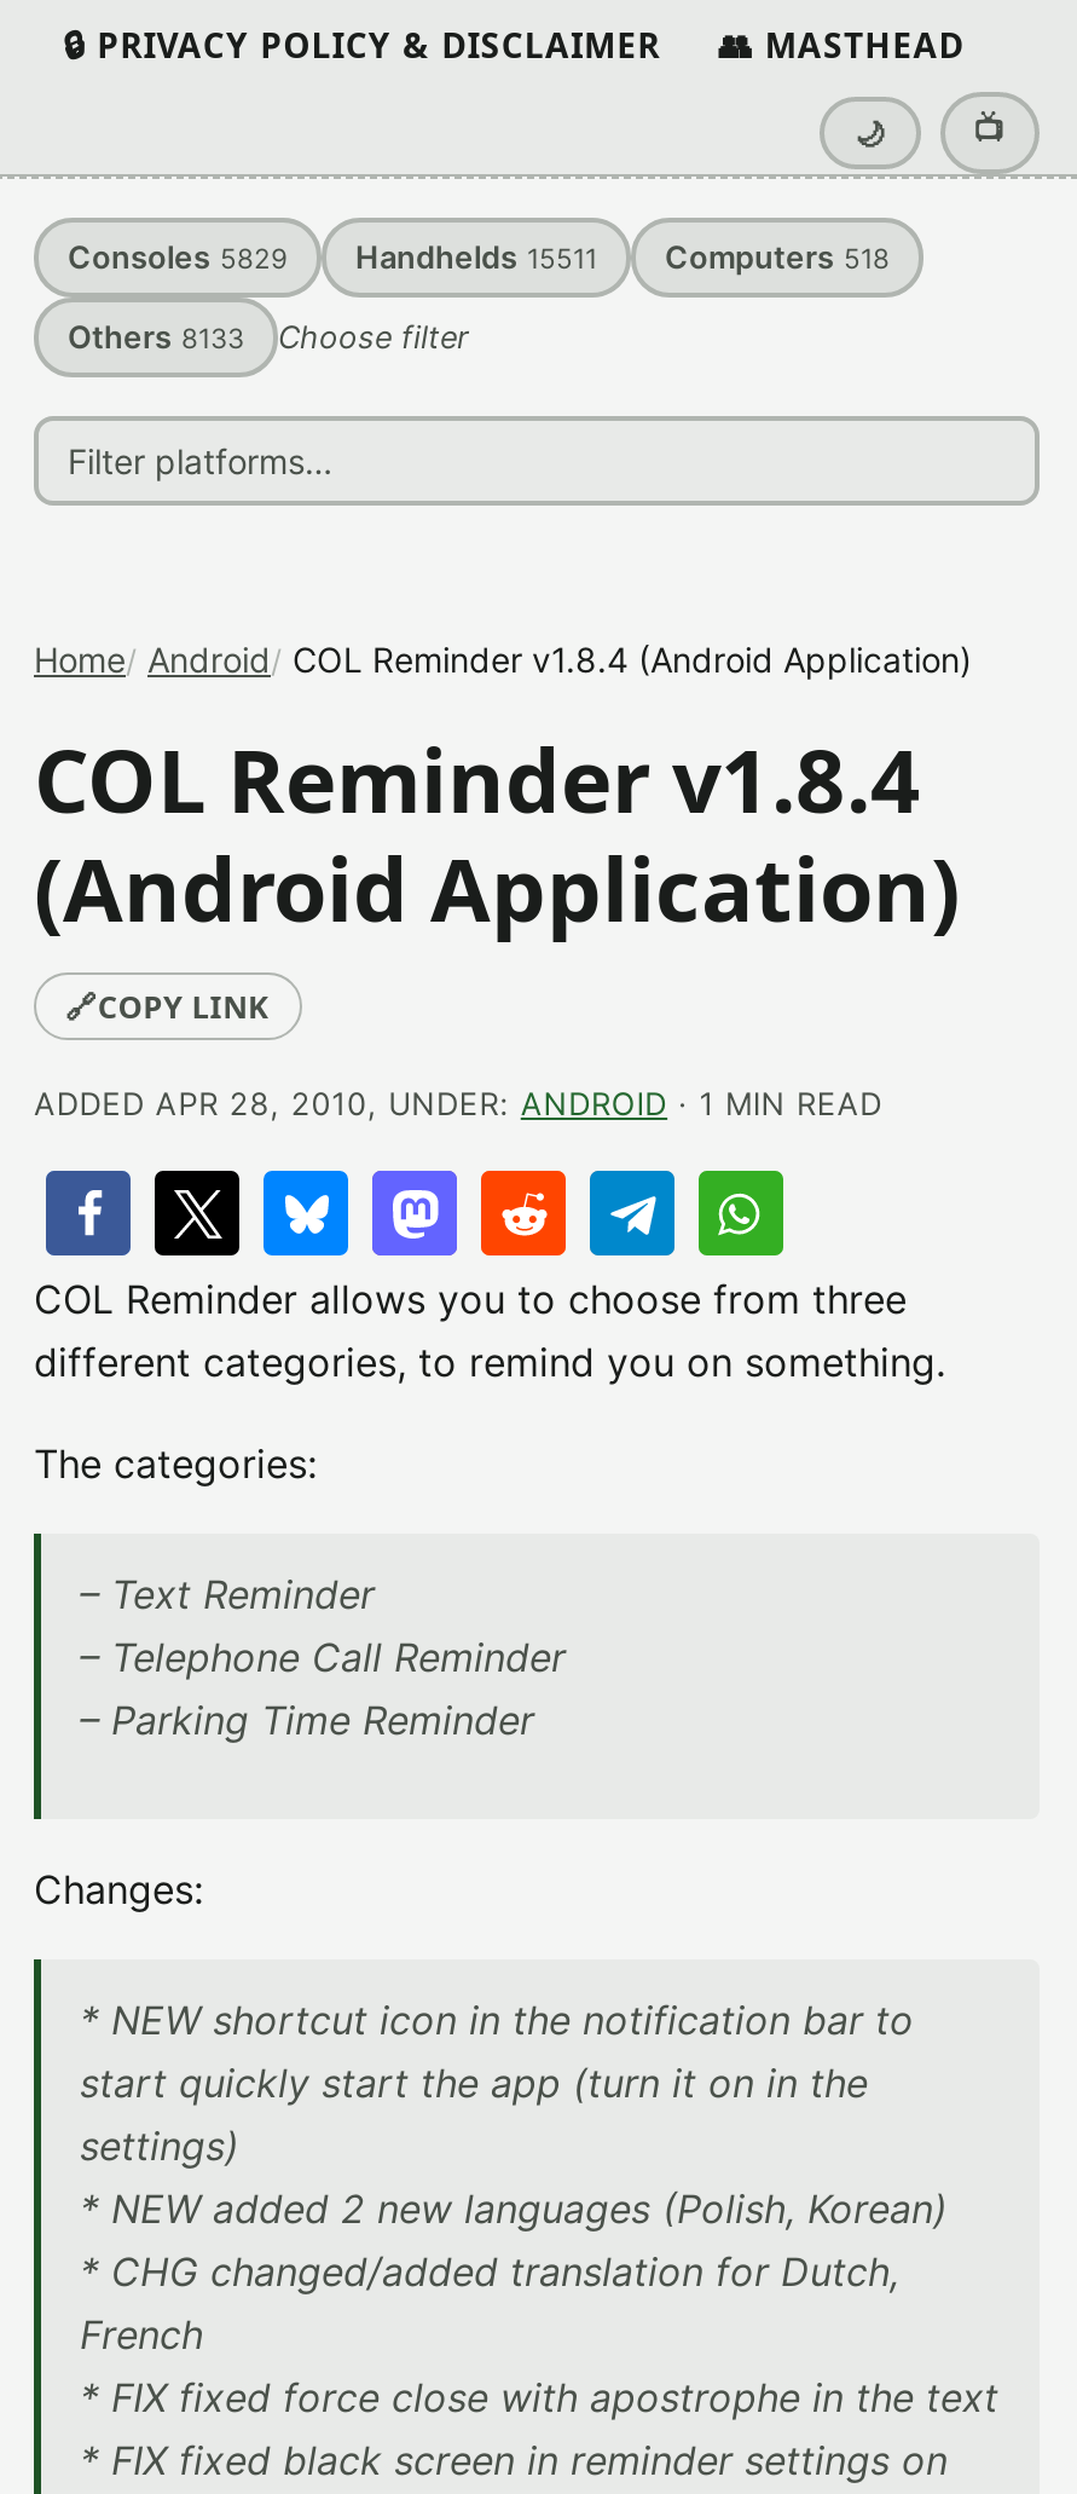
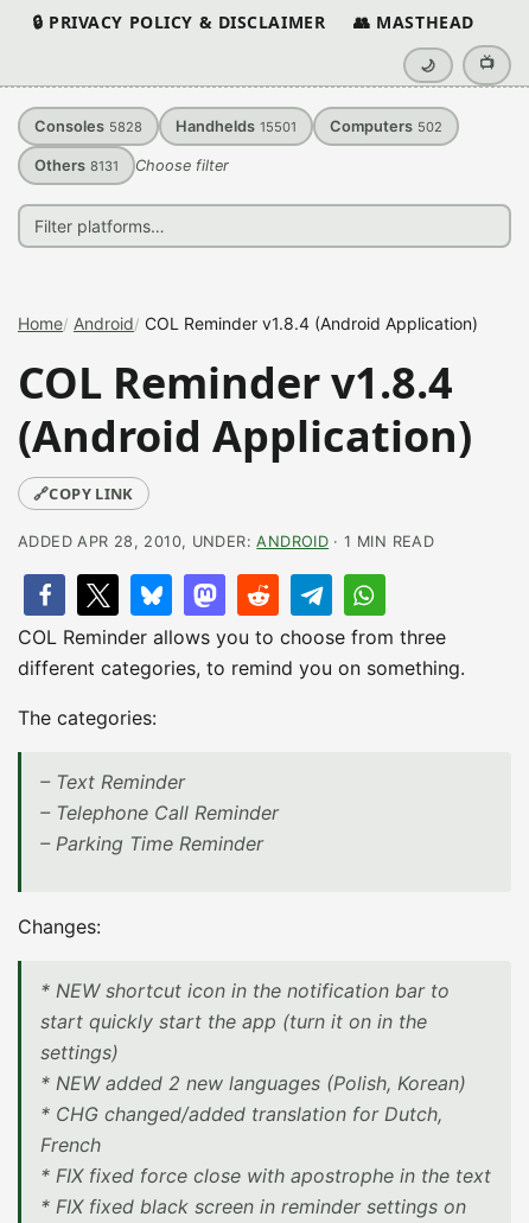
- Consoles 5829
+ Consoles 5828

- Handhelds 15511
+ Handhelds 15501

- Computers 518
+ Computers 502

- Others 8133 Choose filter
+ Others 8131 Choose filter
